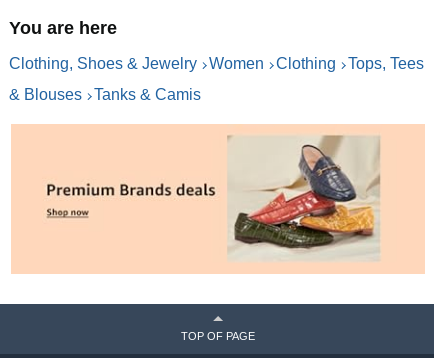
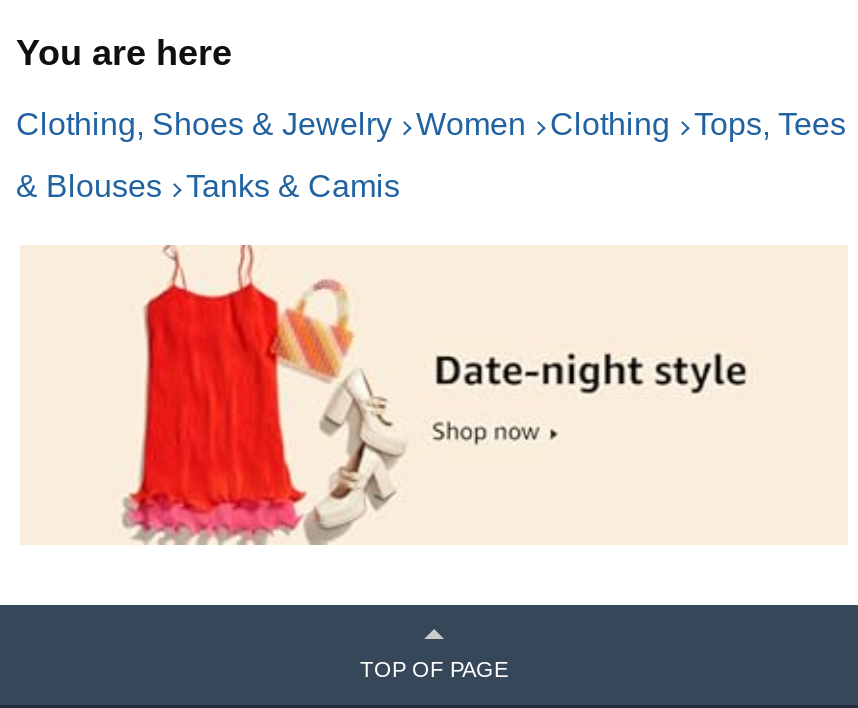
- [image]
+ [image]
